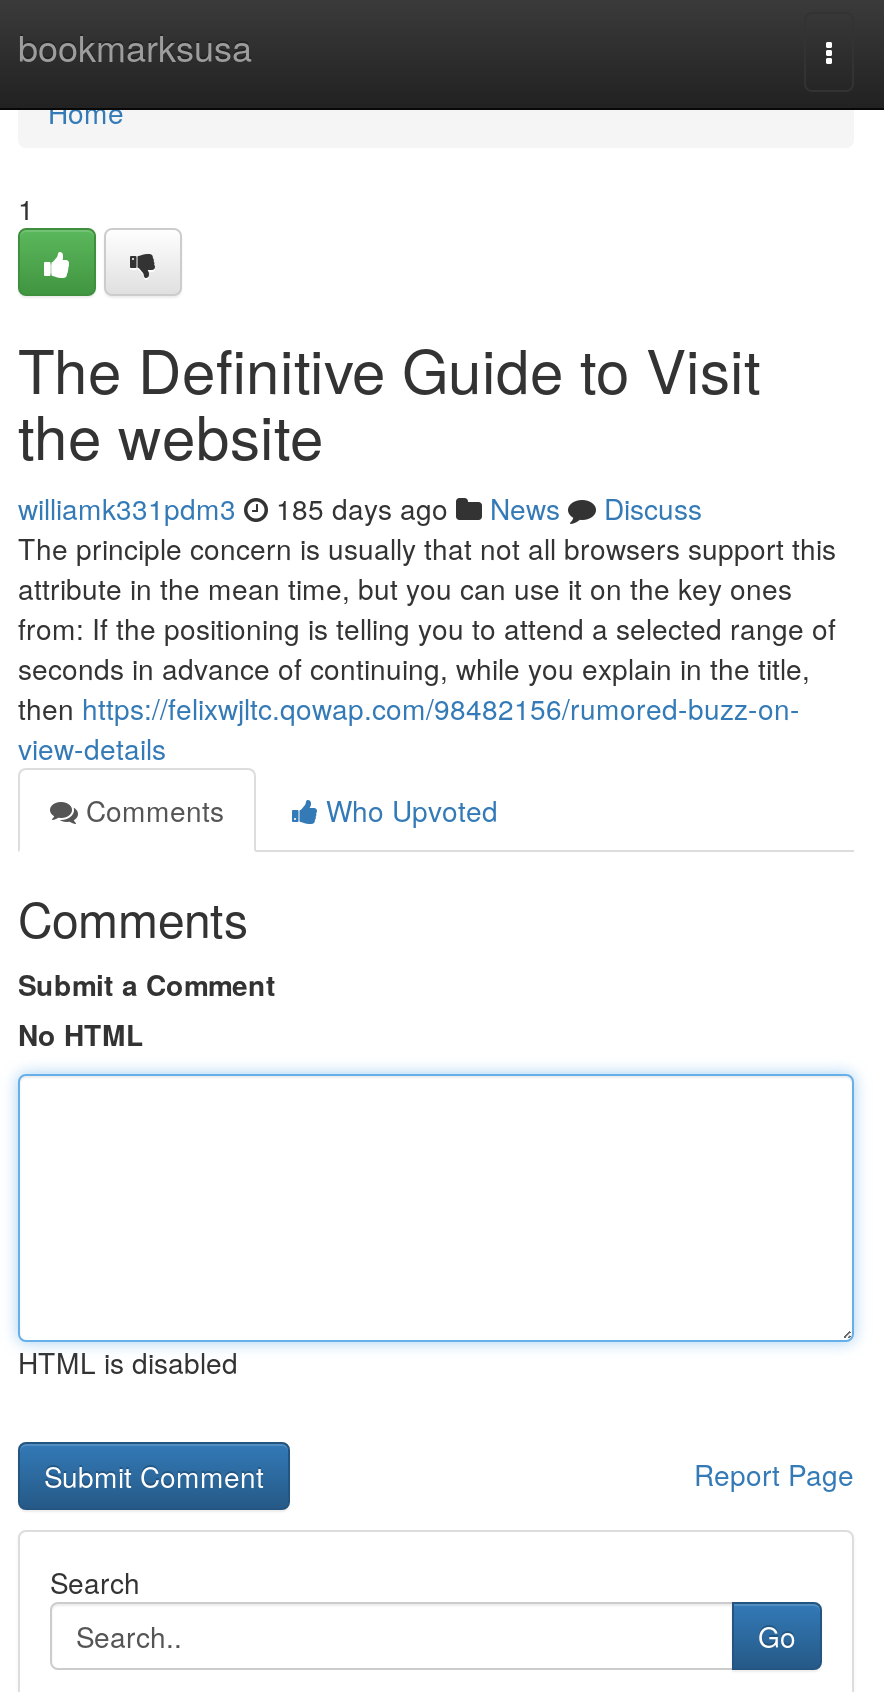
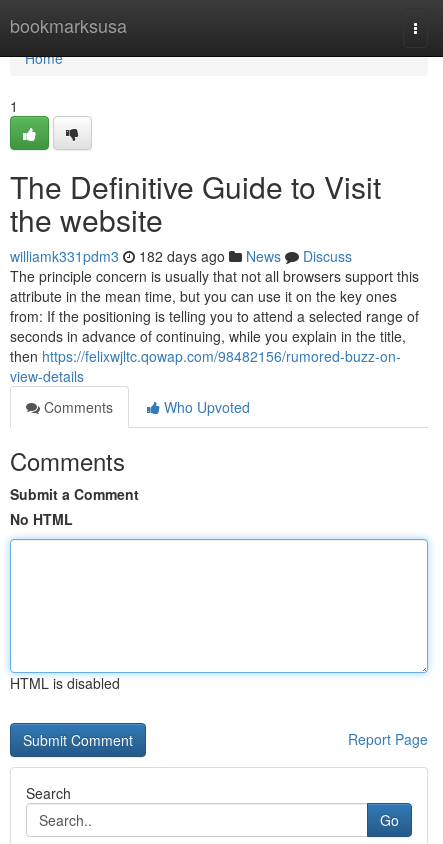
- williamk331pdm3 185 days ago News Discuss
+ williamk331pdm3 182 days ago News Discuss
